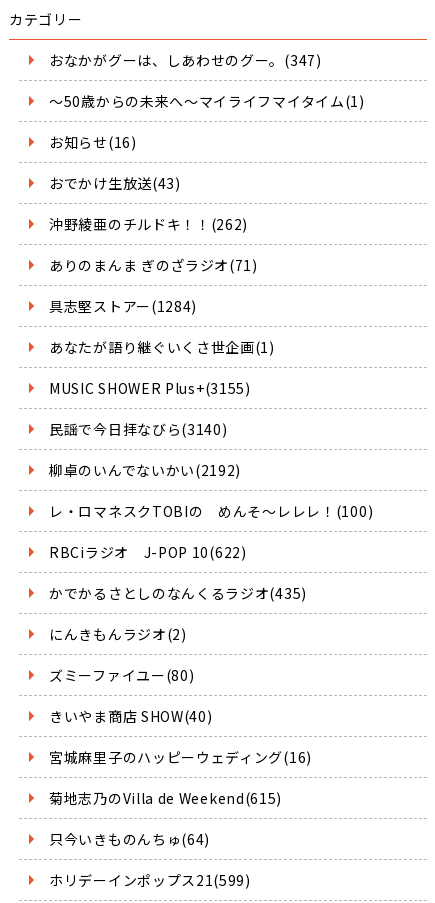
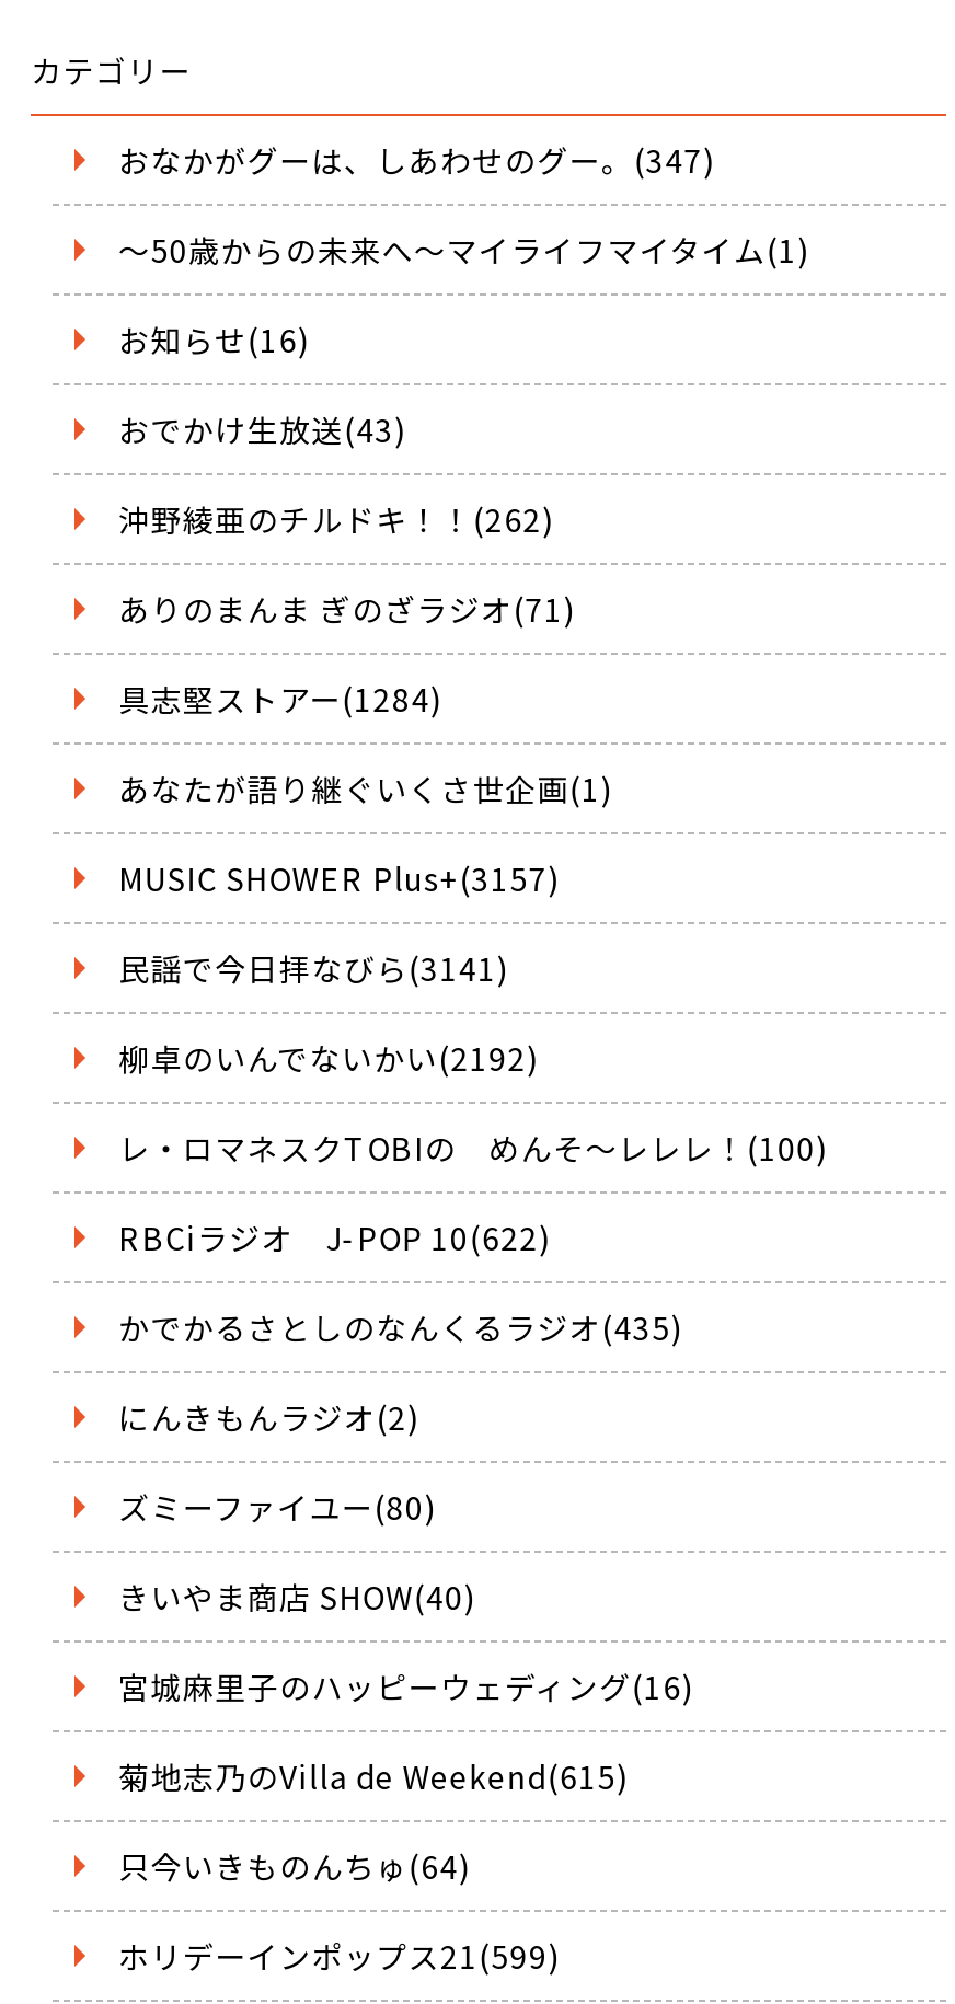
- MUSIC SHOWER Plus+(3155)
+ MUSIC SHOWER Plus+(3157)

- 民謡で今日拝なびら(3140)
+ 民謡で今日拝なびら(3141)
